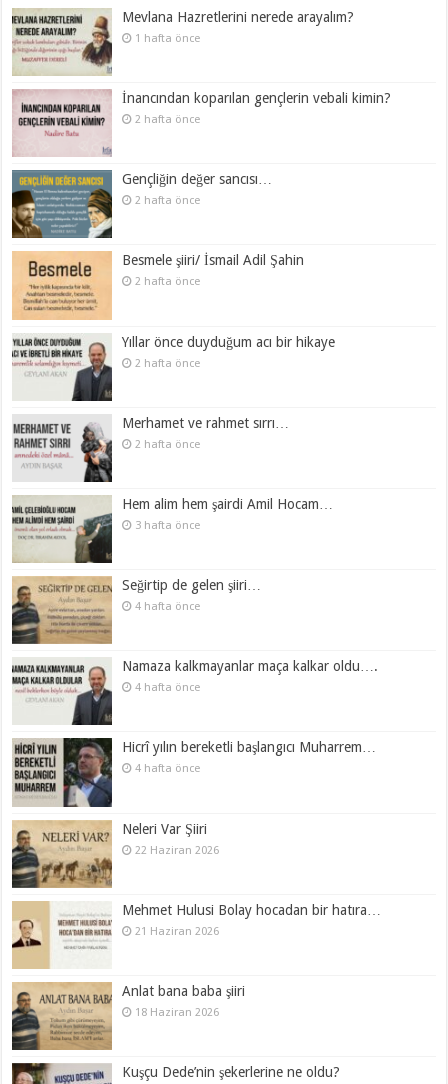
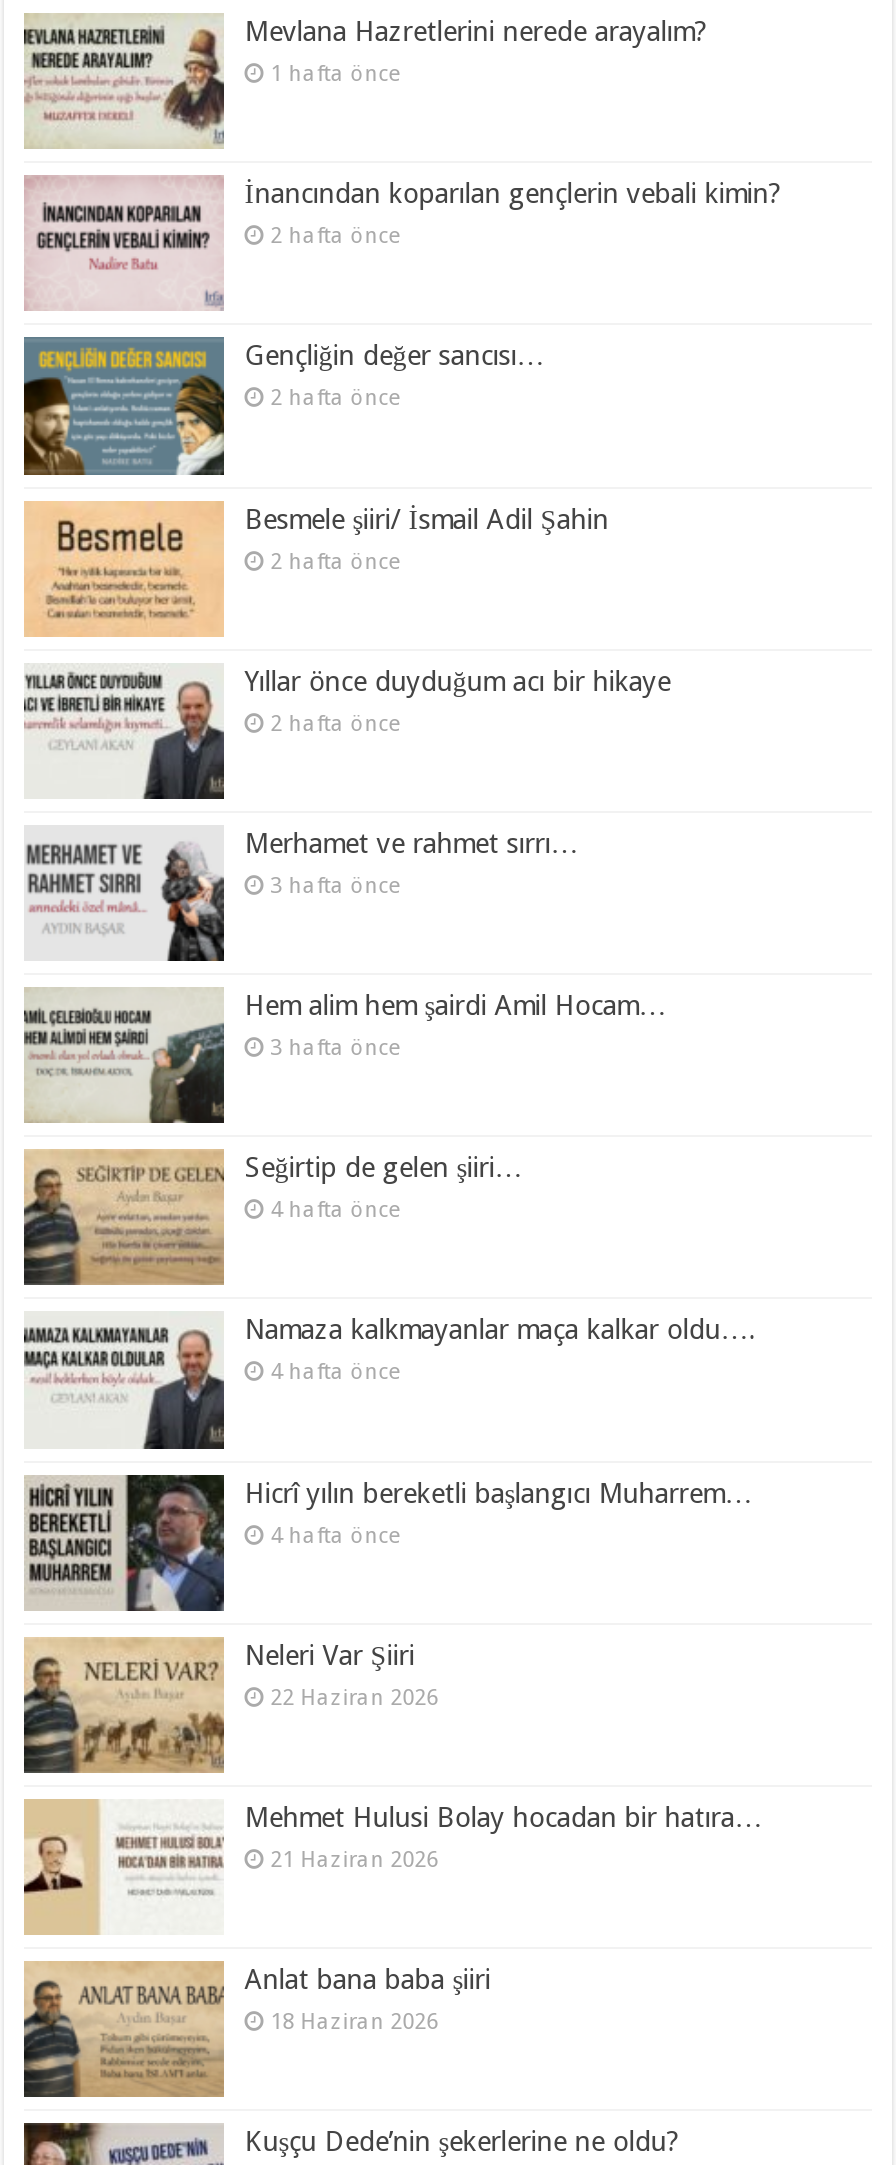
- 2 hafta önce
+ 3 hafta önce
